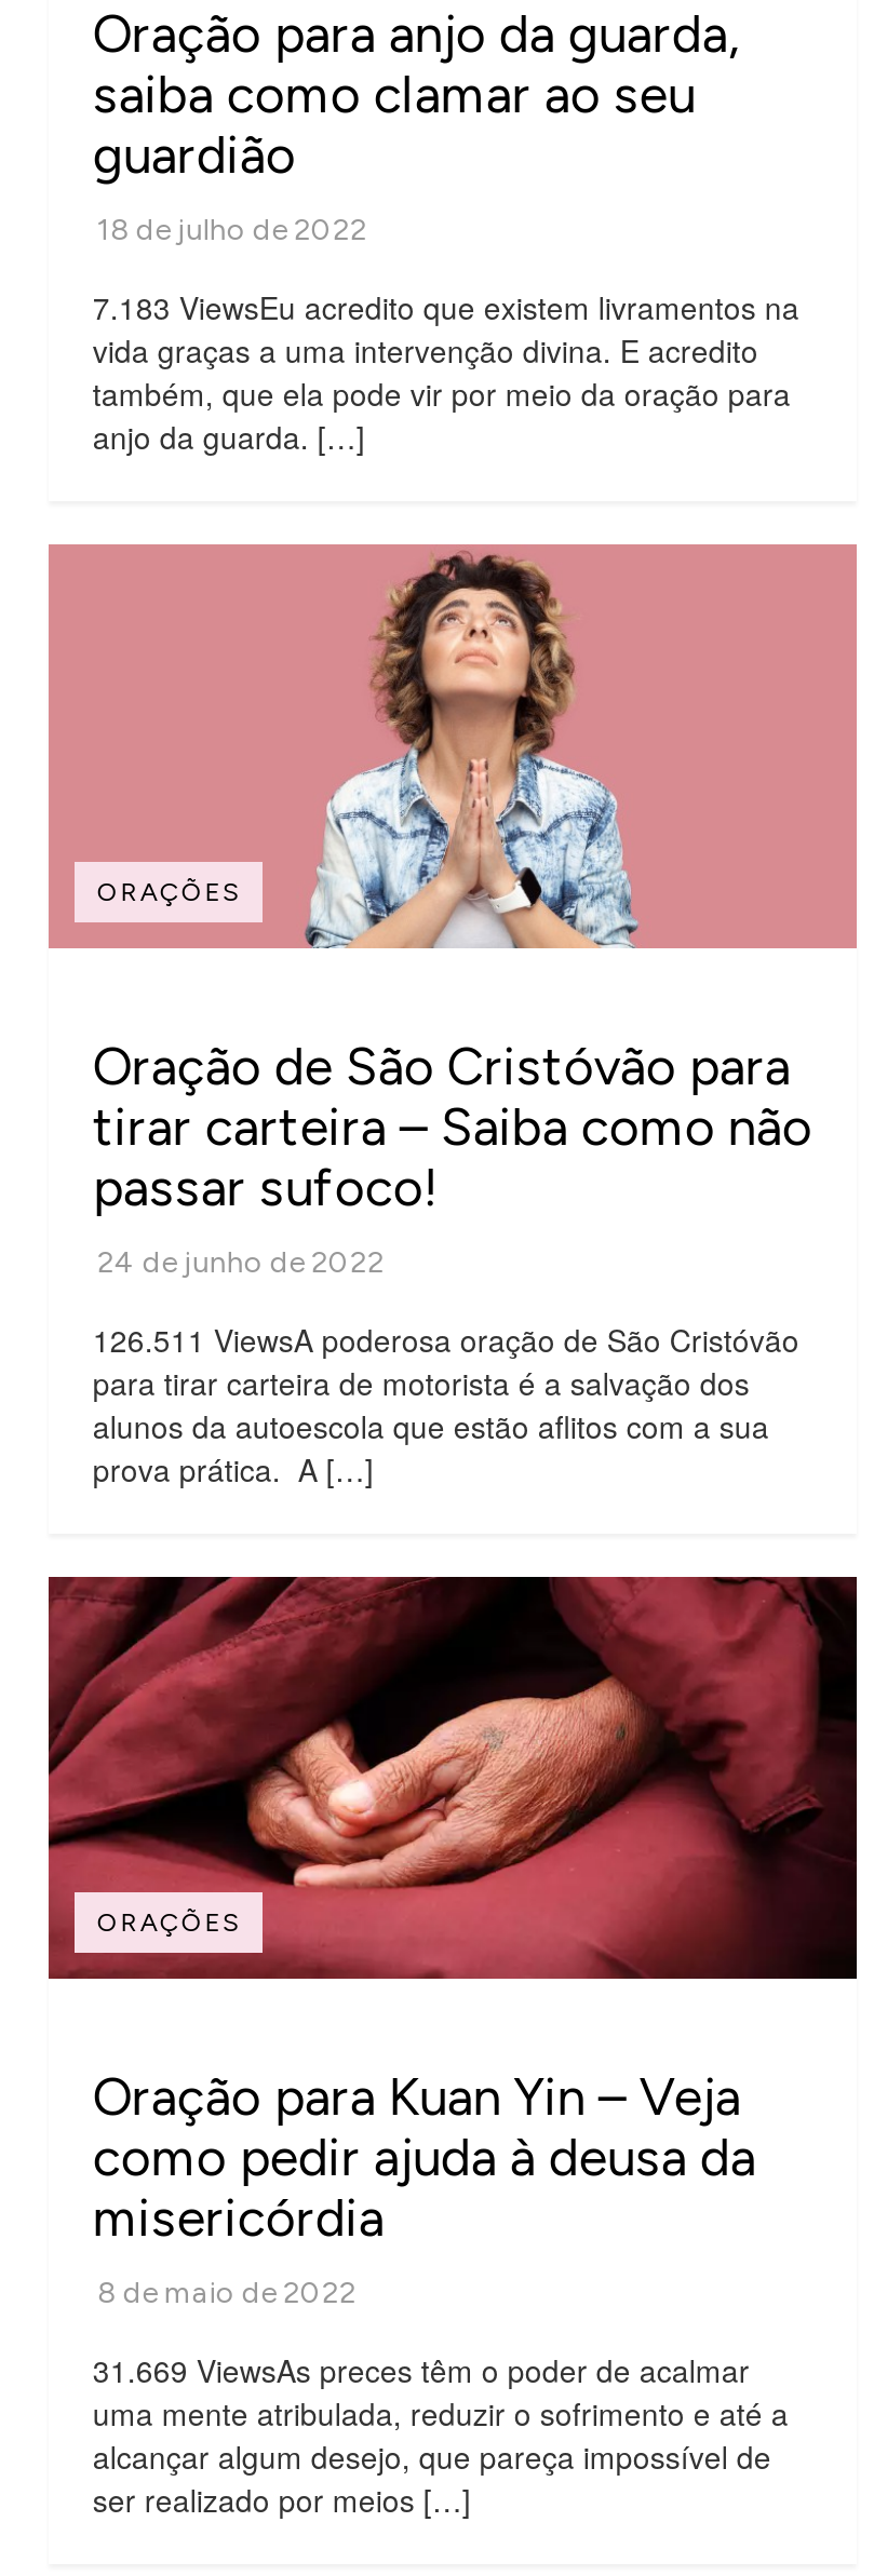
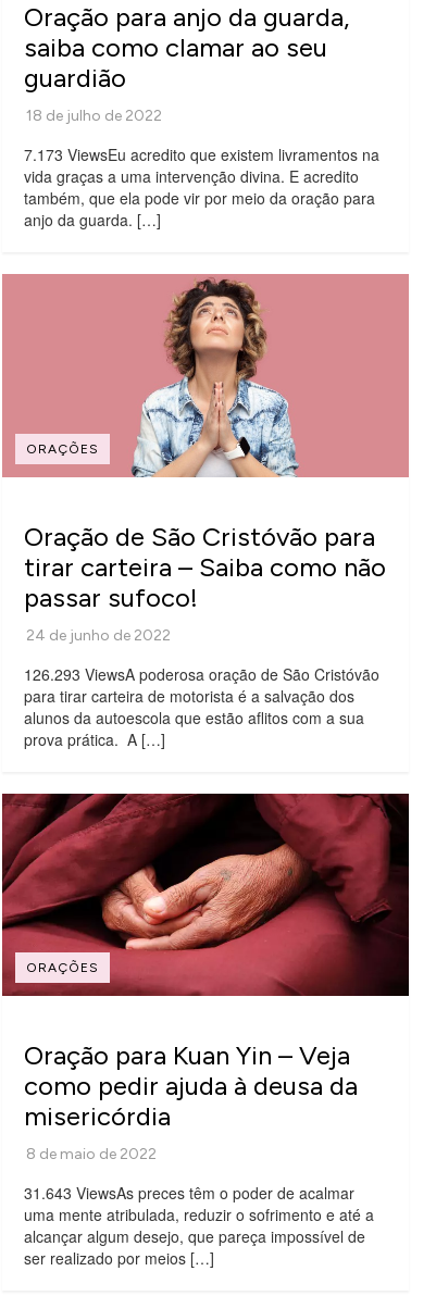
- 7.183 ViewsEu acredito que existem livramentos na
+ 7.173 ViewsEu acredito que existem livramentos na

- 126.511 ViewsA poderosa oração de São Cristóvão
+ 126.293 ViewsA poderosa oração de São Cristóvão

- 31.669 ViewsAs preces têm o poder de acalmar
+ 31.643 ViewsAs preces têm o poder de acalmar
